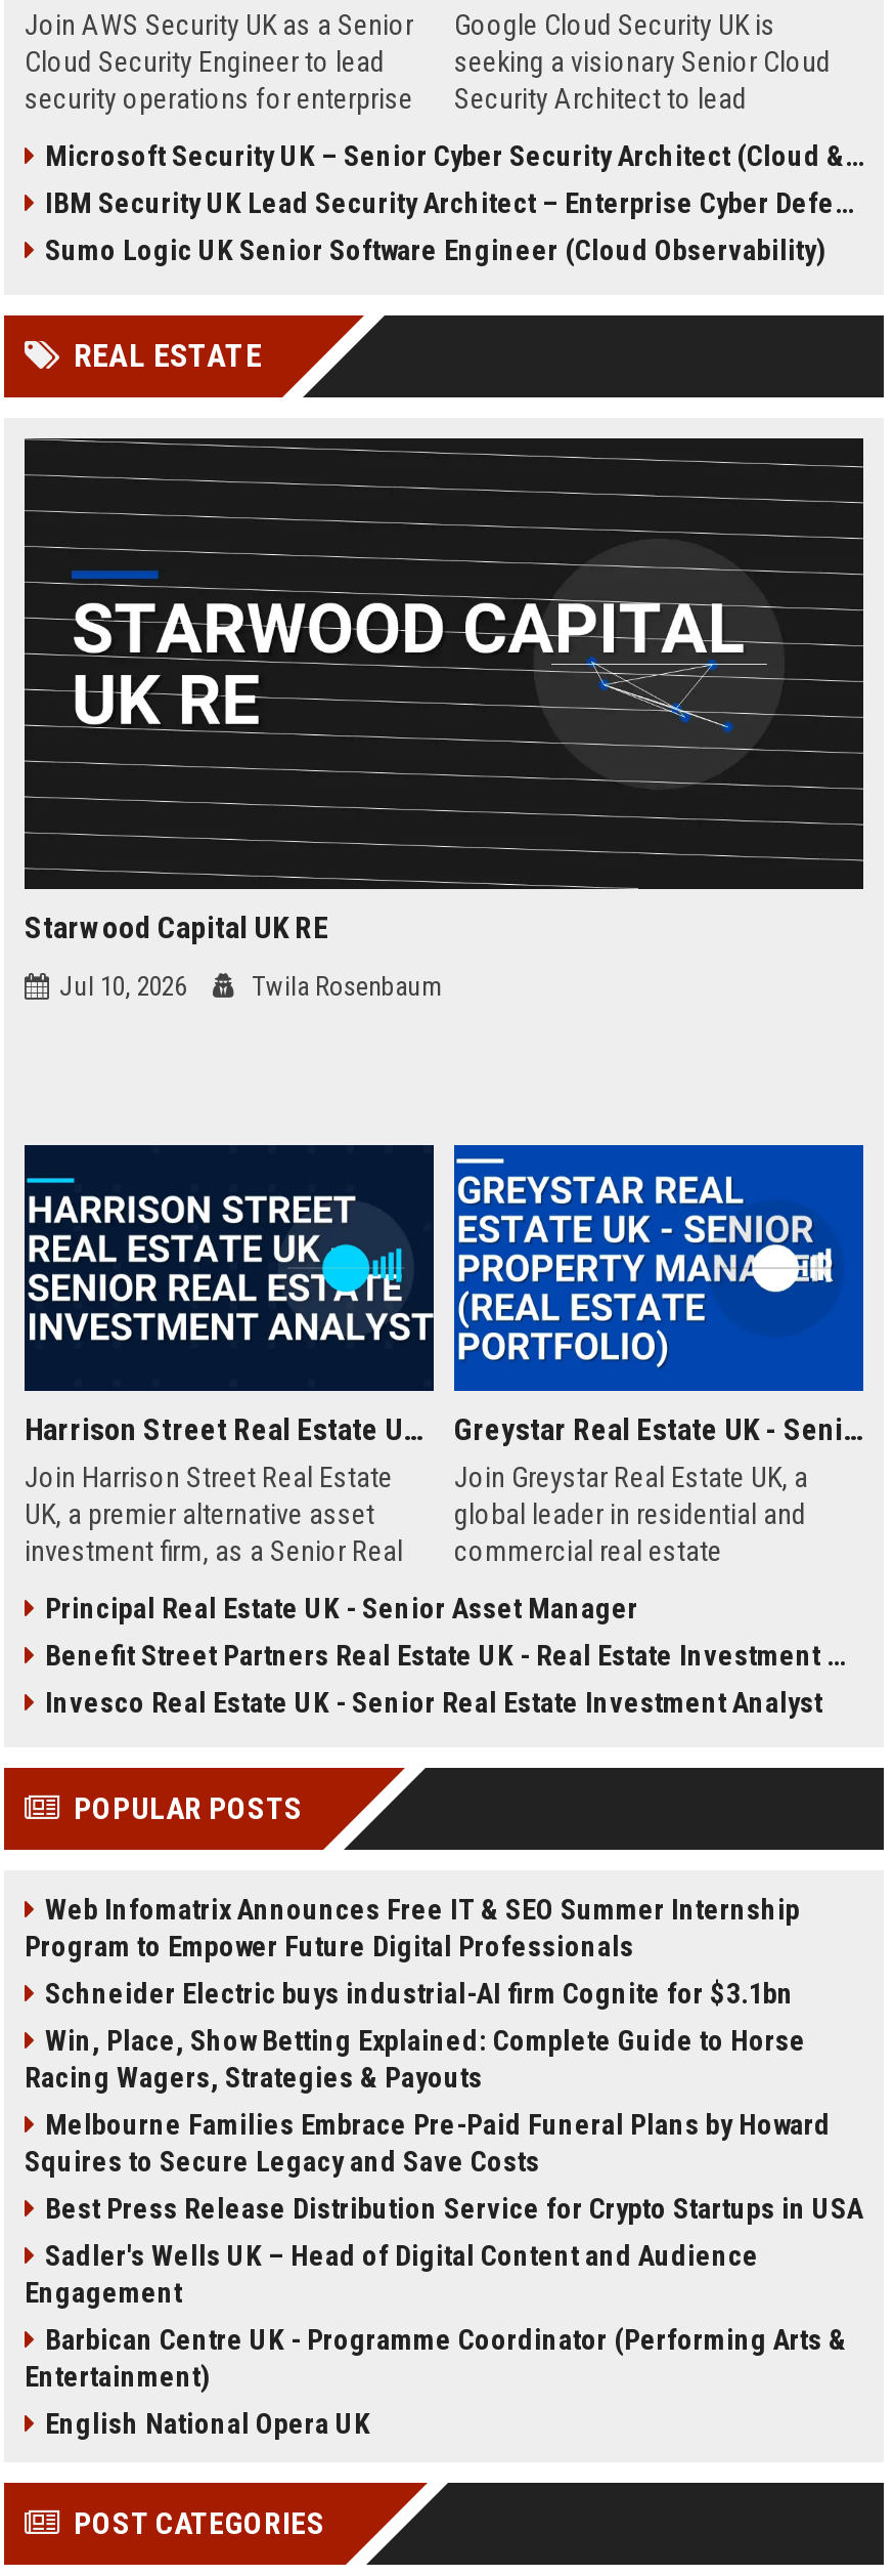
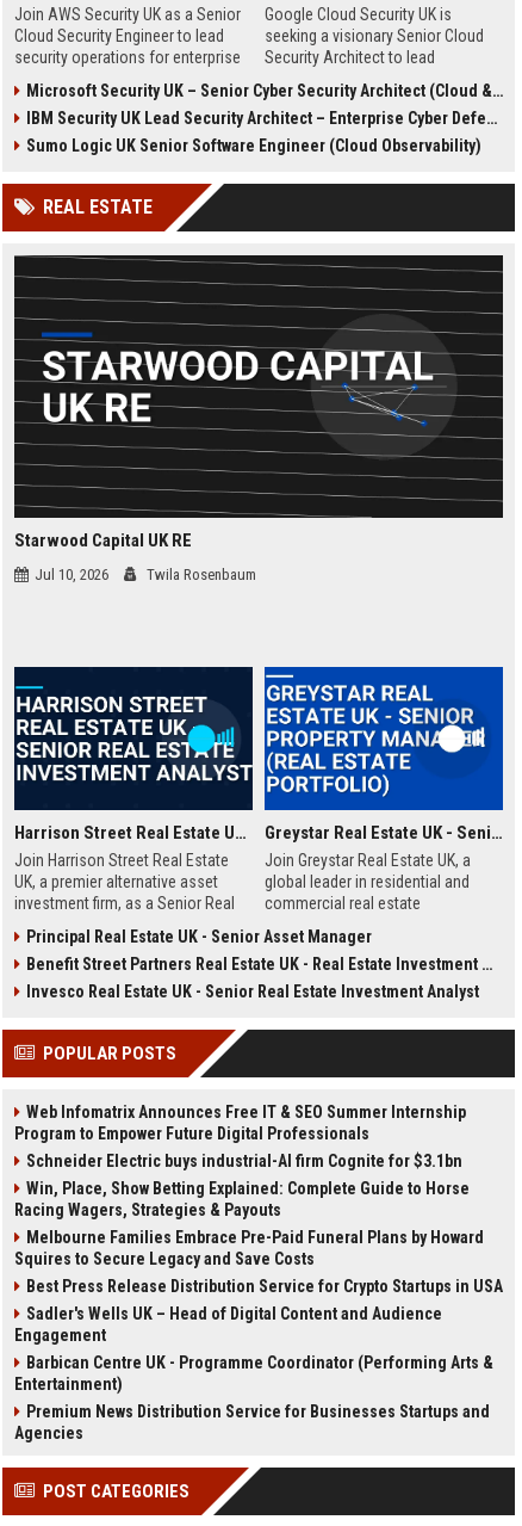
- English National Opera UK
+ Premium News Distribution Service for Businesses Startups and
+ Agencies
